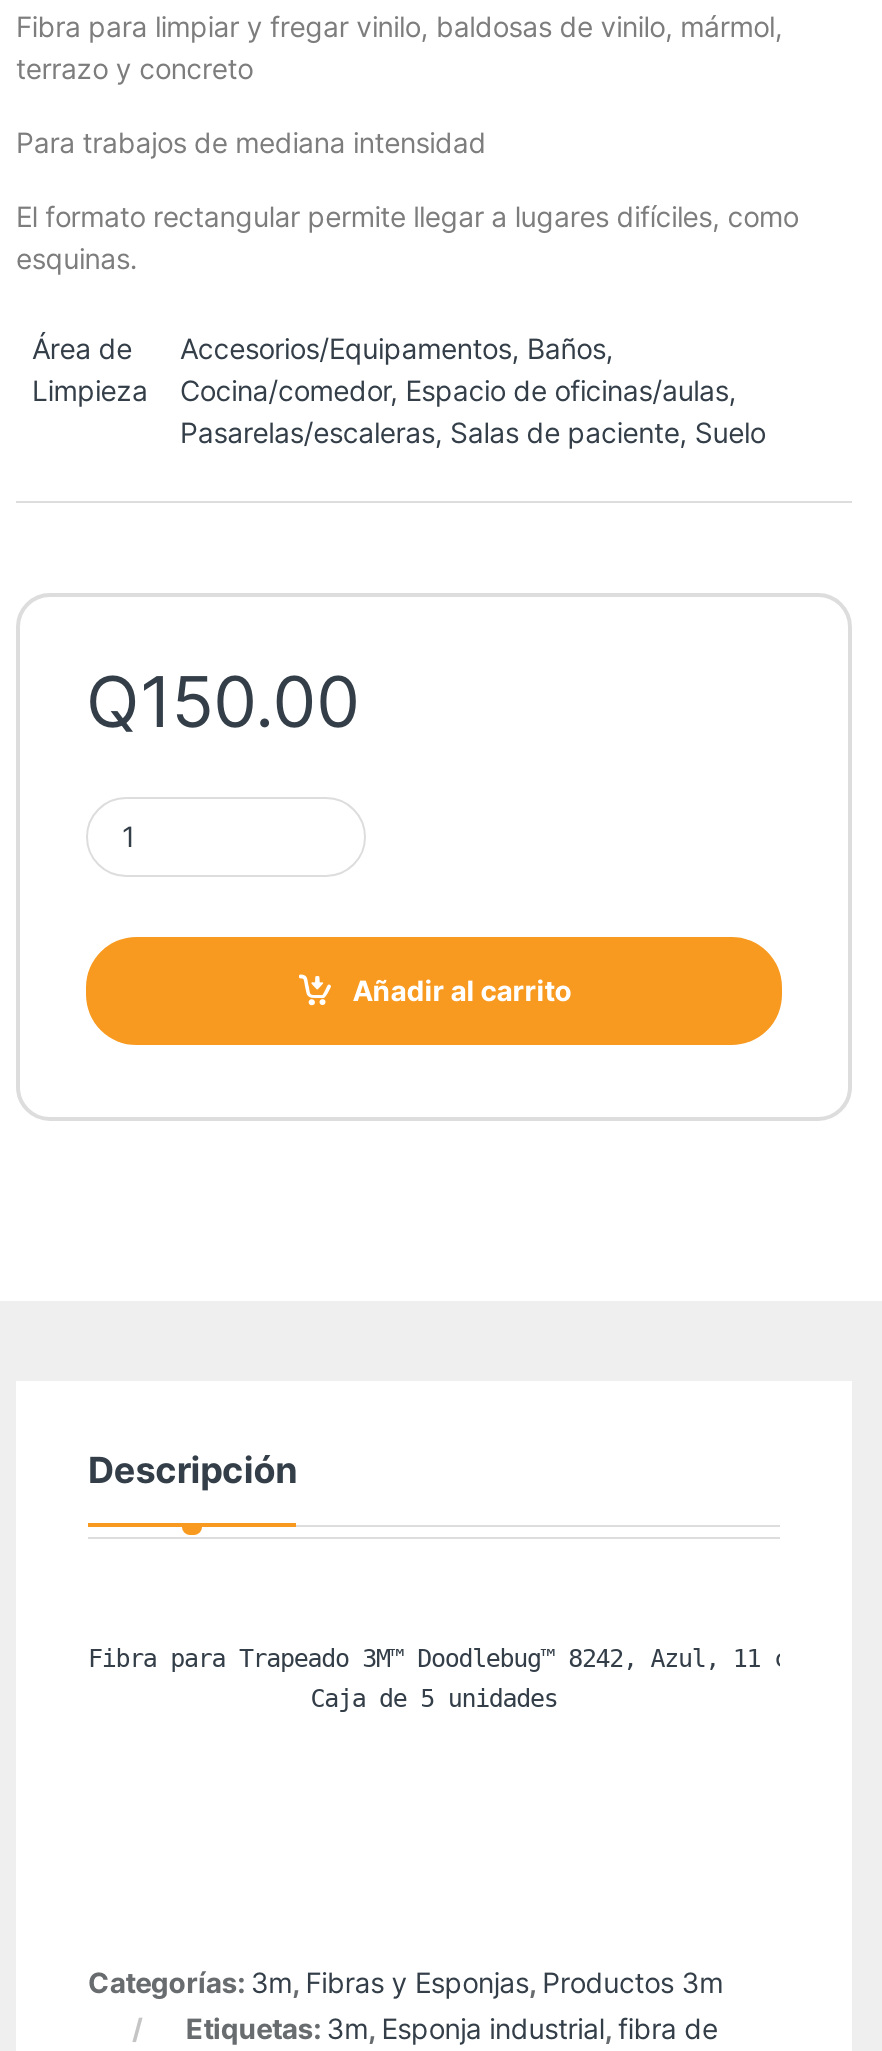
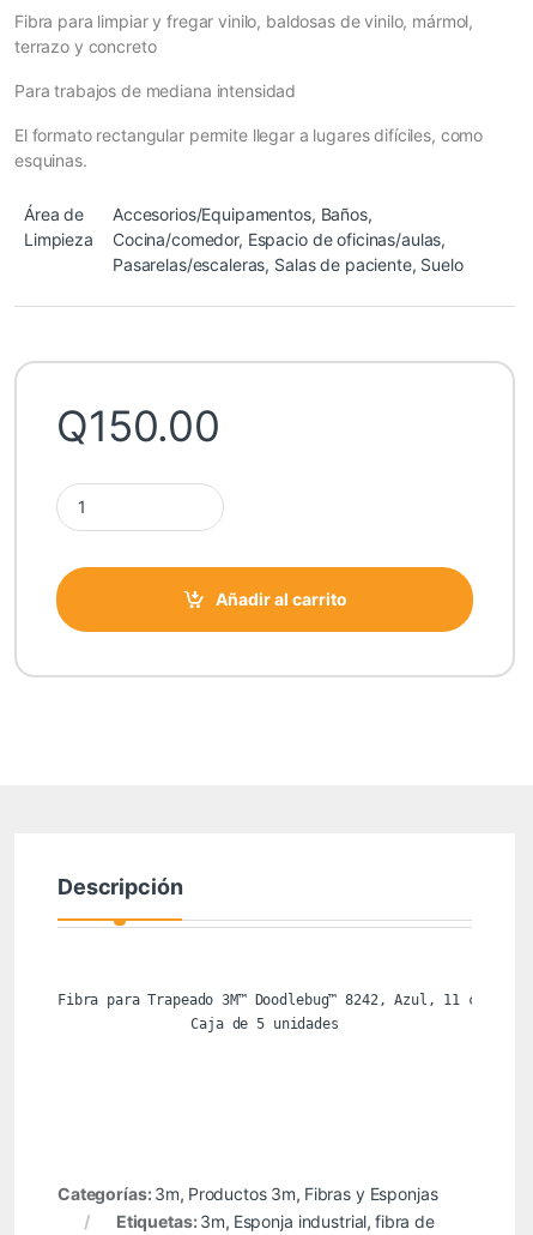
- Categorías: 3m, Fibras y Esponjas, Productos 3m
+ Categorías: 3m, Productos 3m, Fibras y Esponjas
